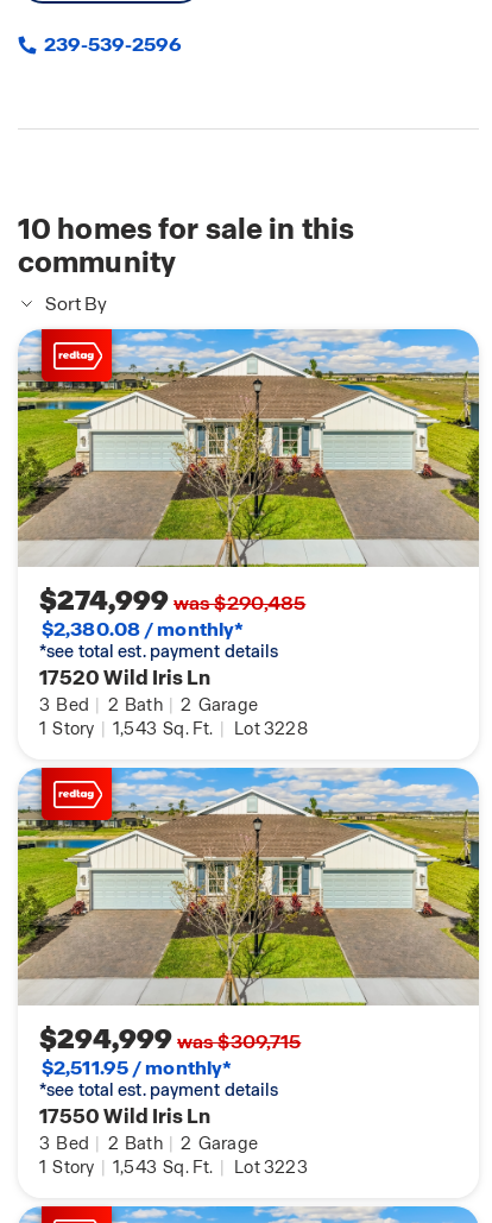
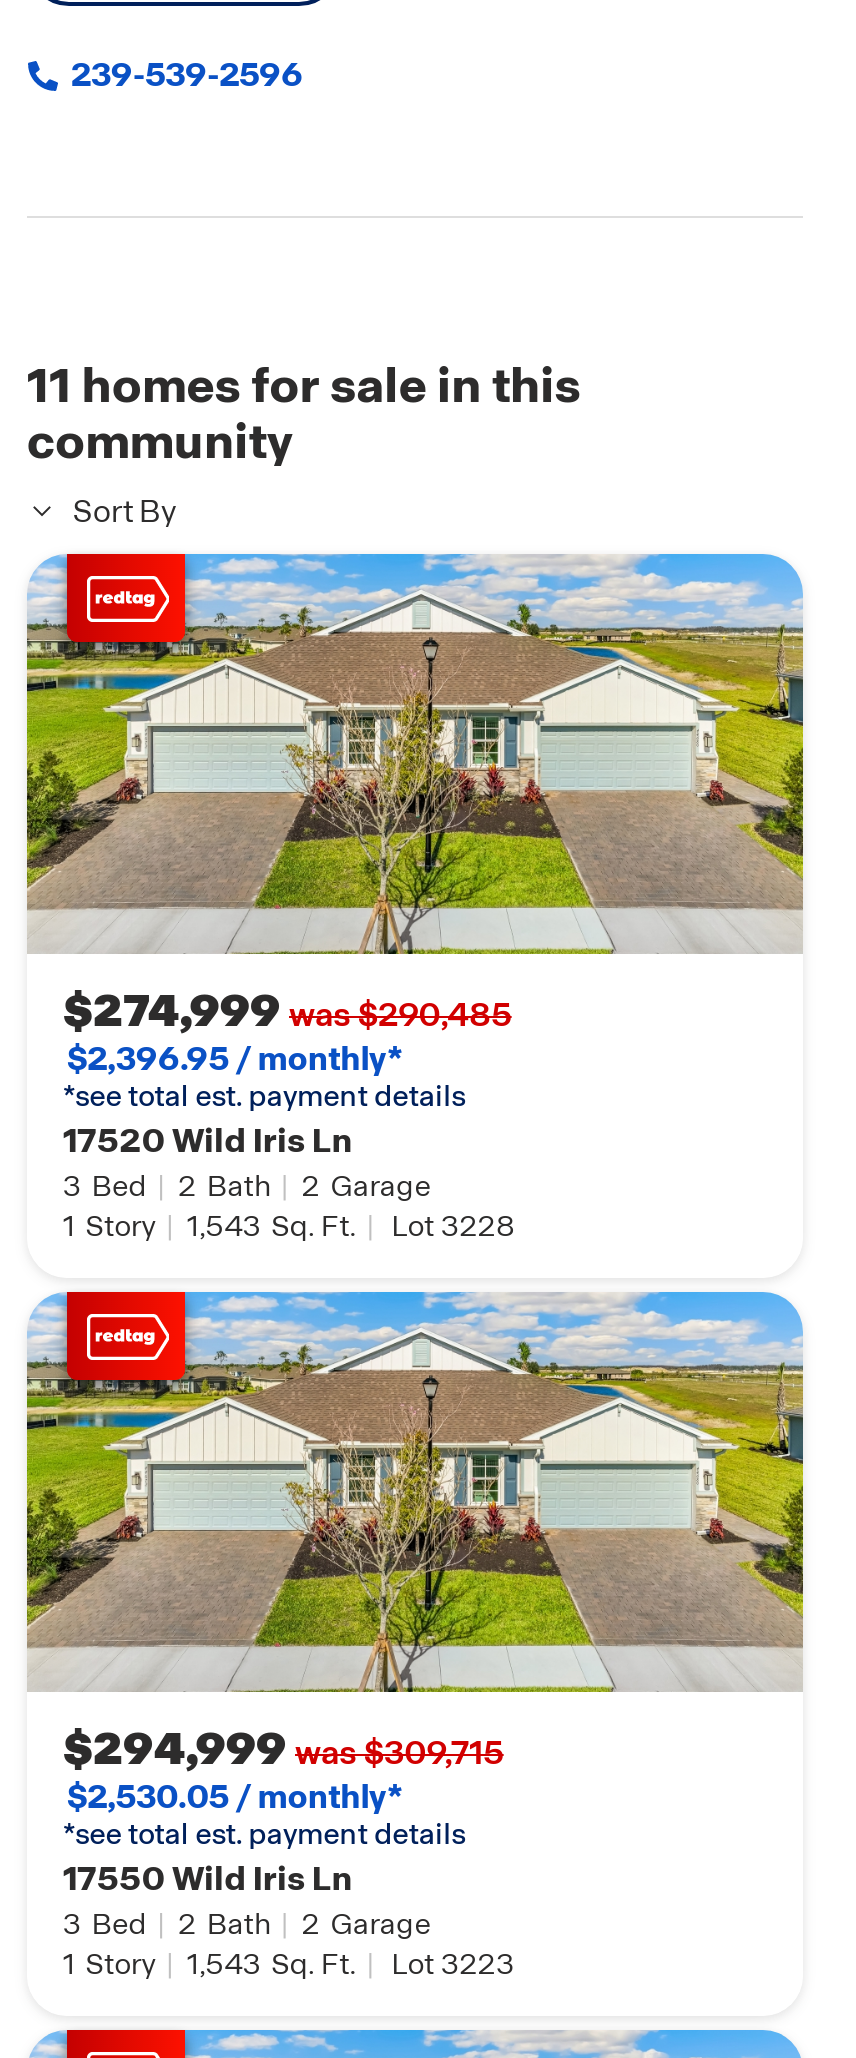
- 10 homes for sale in this
+ 11 homes for sale in this

- $2,380.08 / monthly*
+ $2,396.95 / monthly*

- $2,511.95 / monthly*
+ $2,530.05 / monthly*
